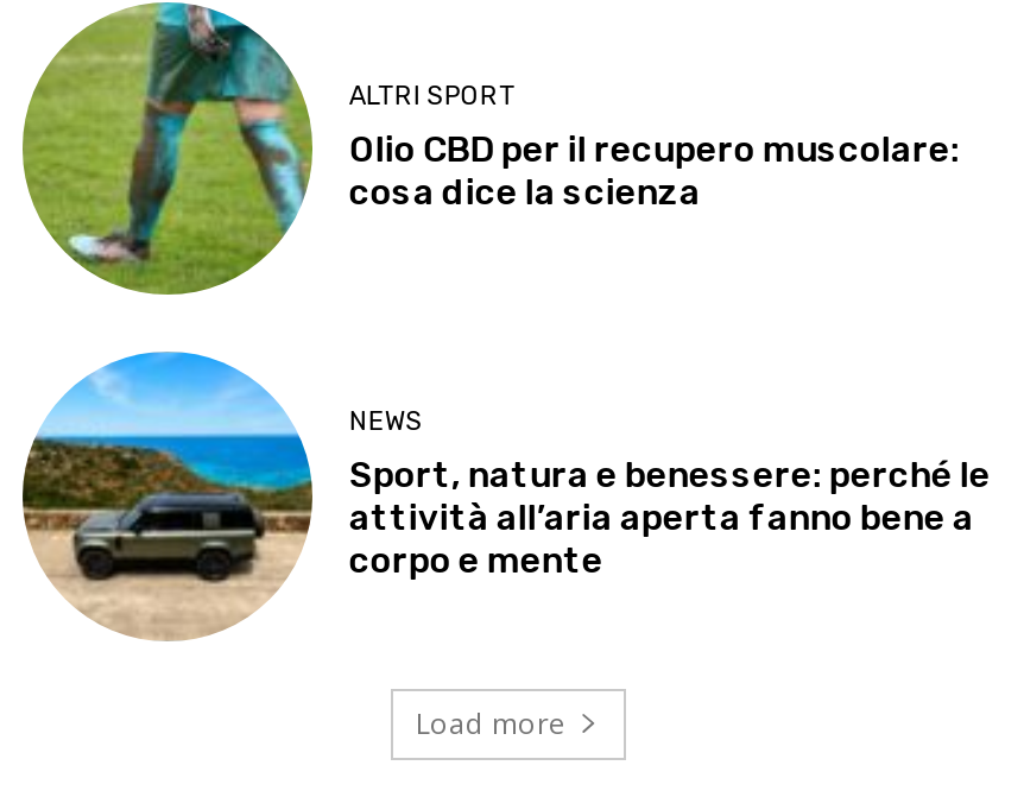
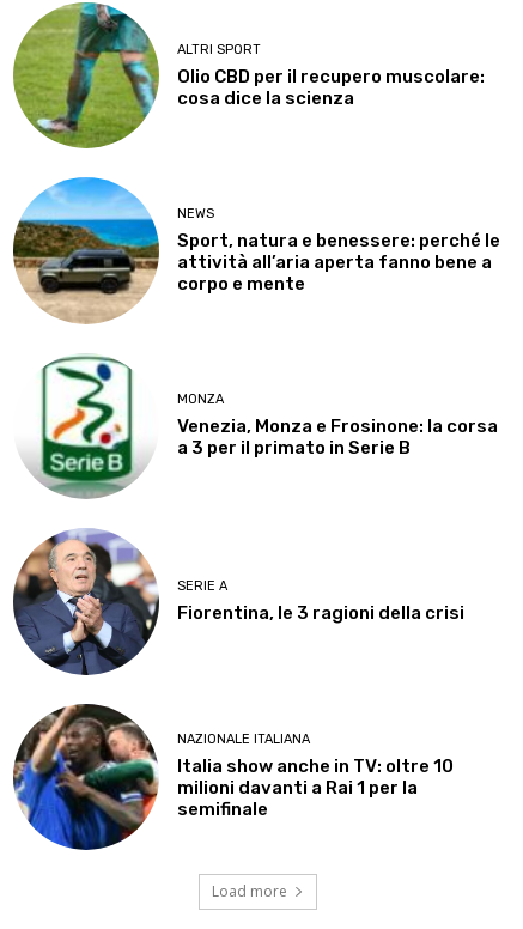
+ [image]
+ SERIE A
+ Fiorentina, le 3 ragioni della crisi

+ [image]
+ NAZIONALE ITALIANA
+ Italia show anche in TV: oltre 10
+ milioni davanti a Rai 1 per la
+ semifinale

+ [image]
+ MONZA
+ Venezia, Monza e Frosinone: la corsa
+ a 3 per il primato in Serie B
